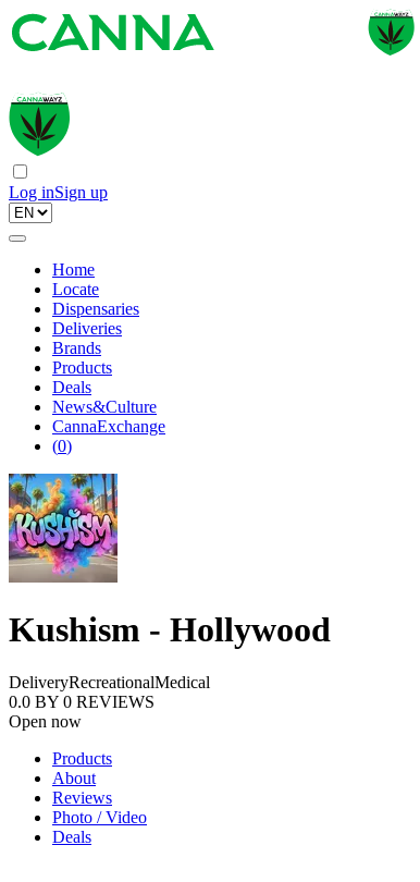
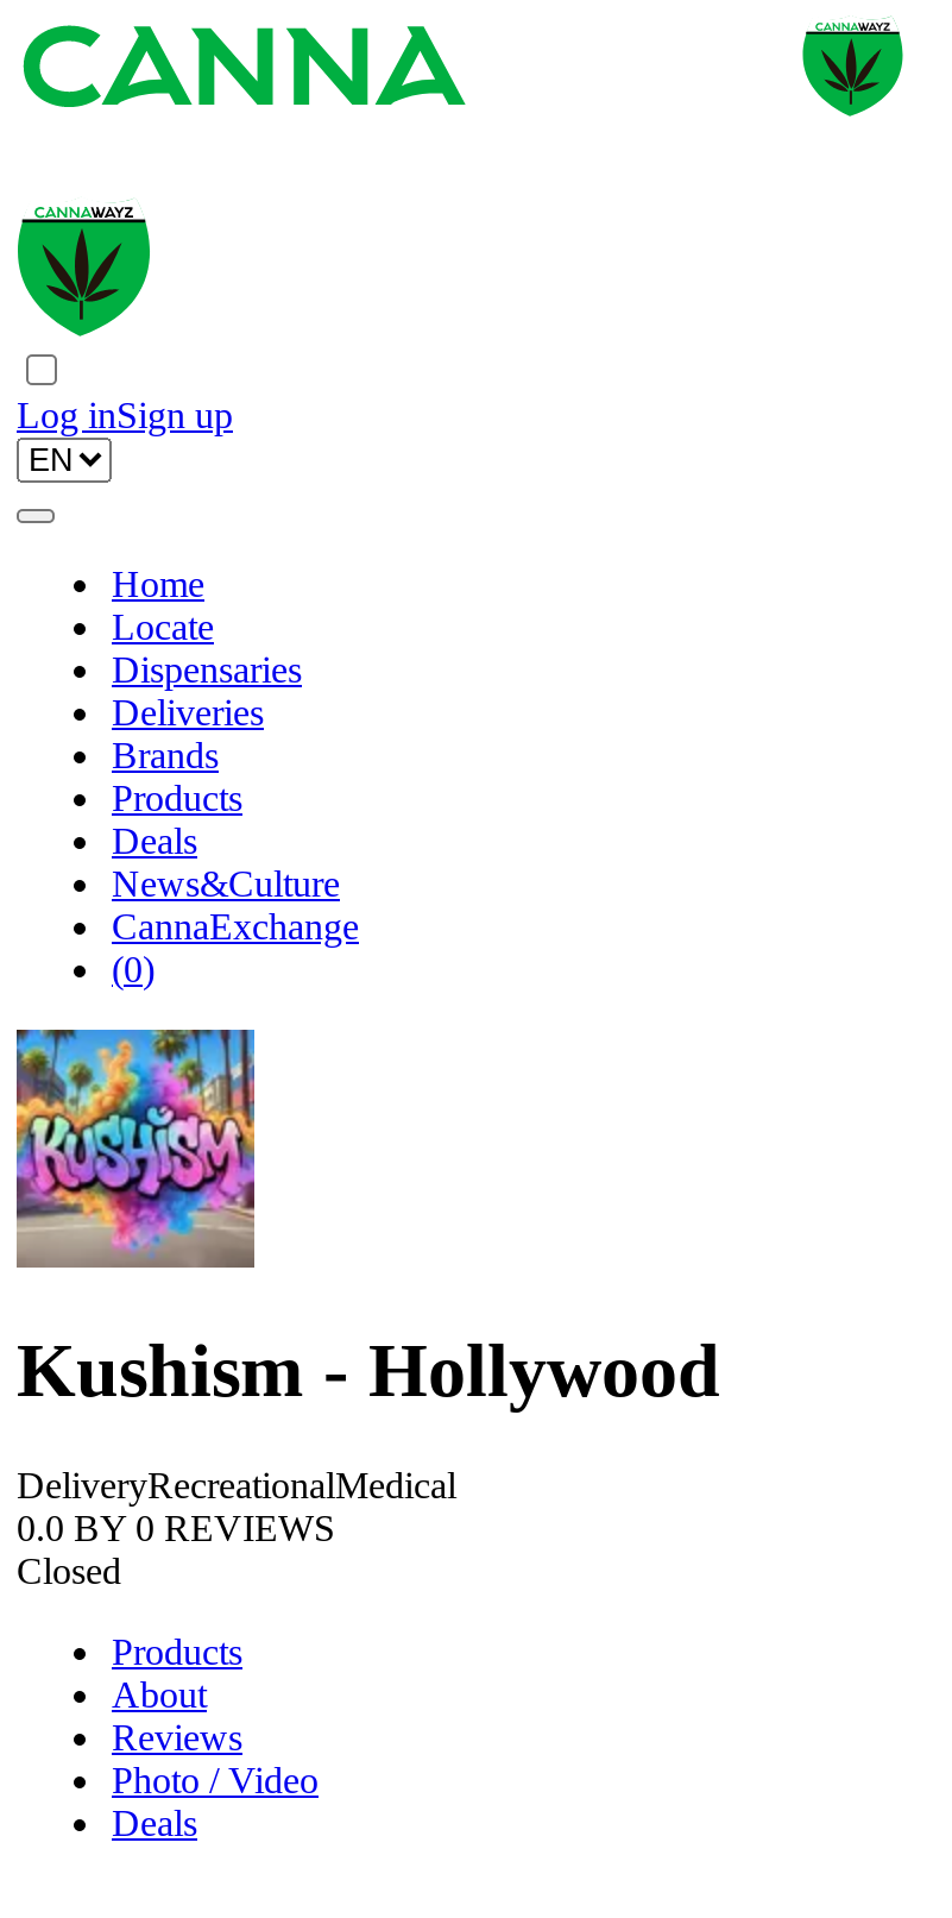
- Open now
+ Closed
